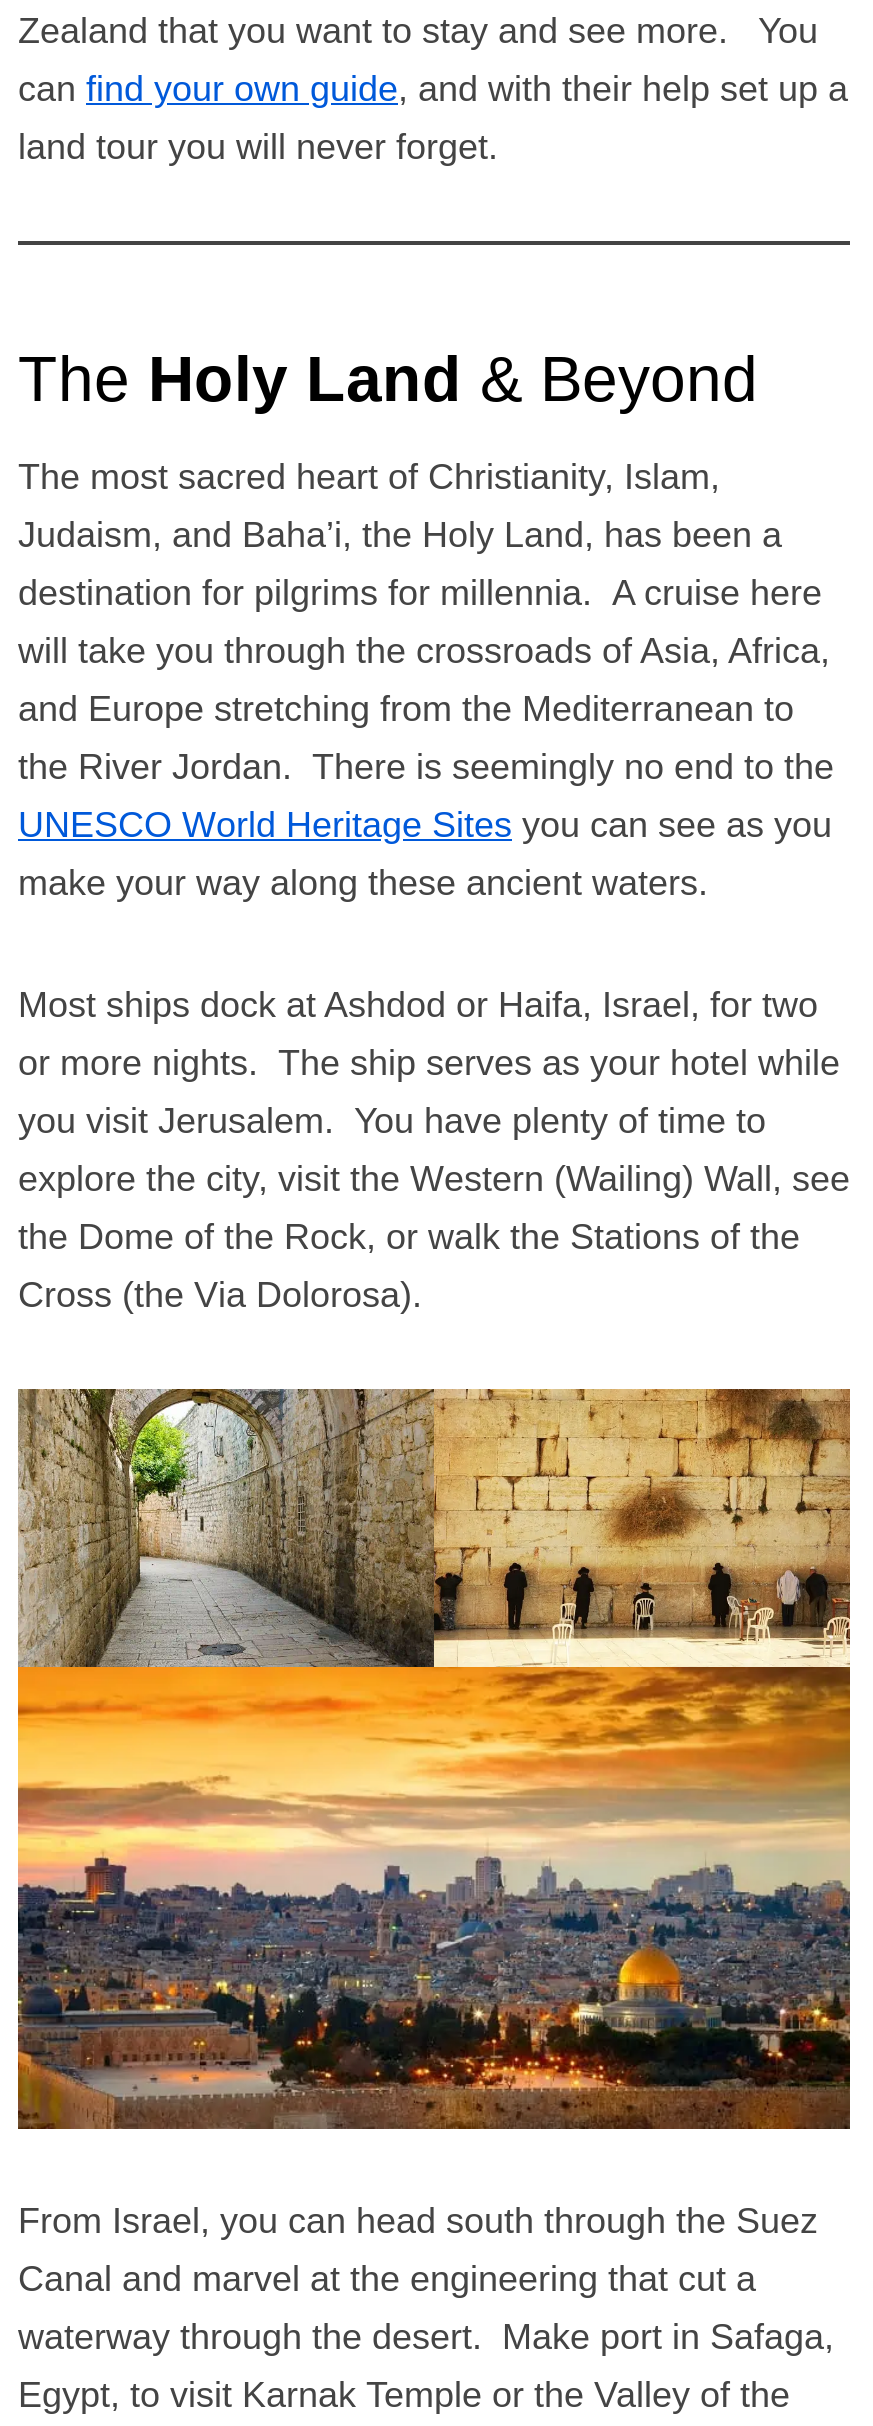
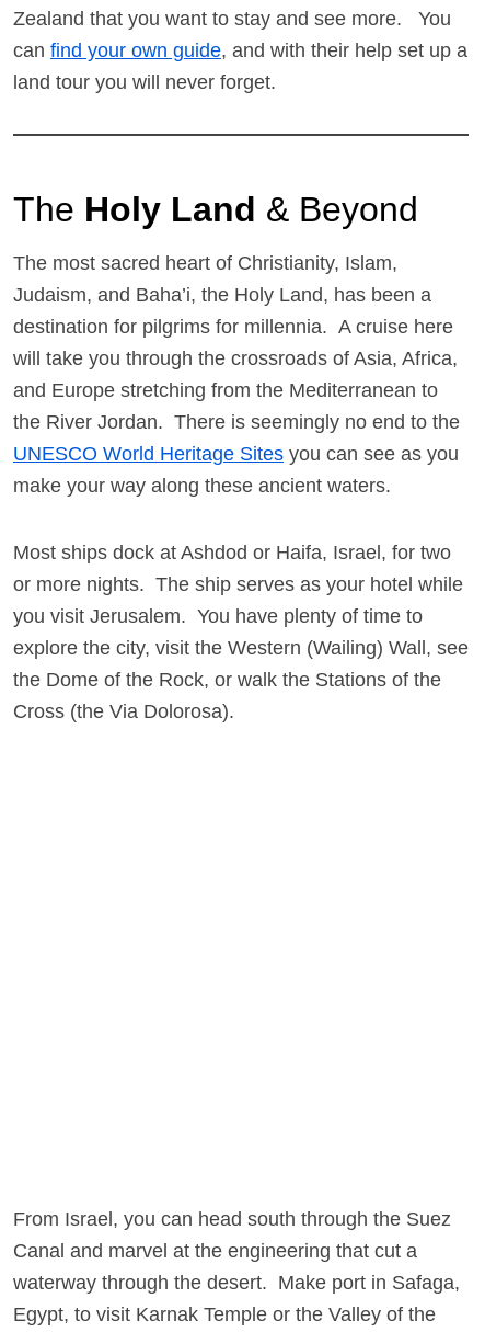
- [image]
